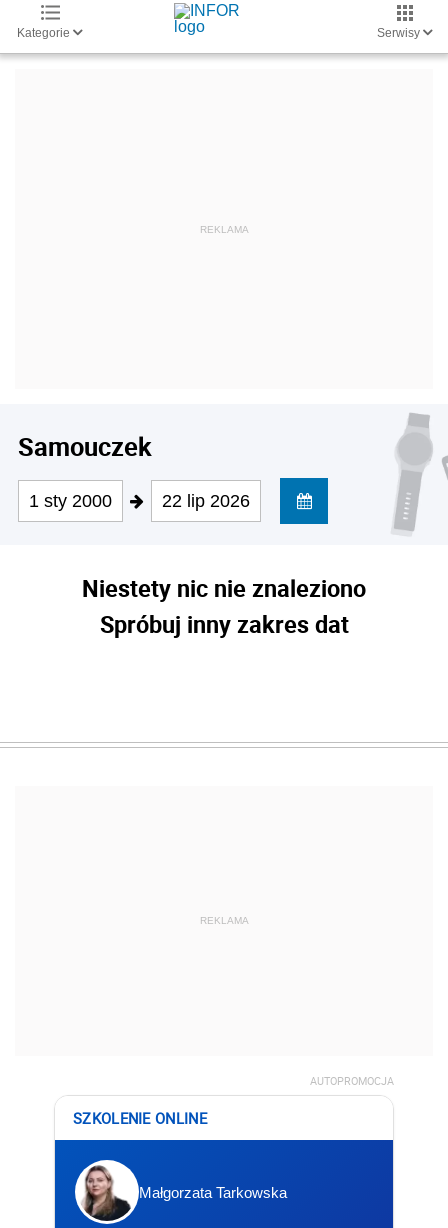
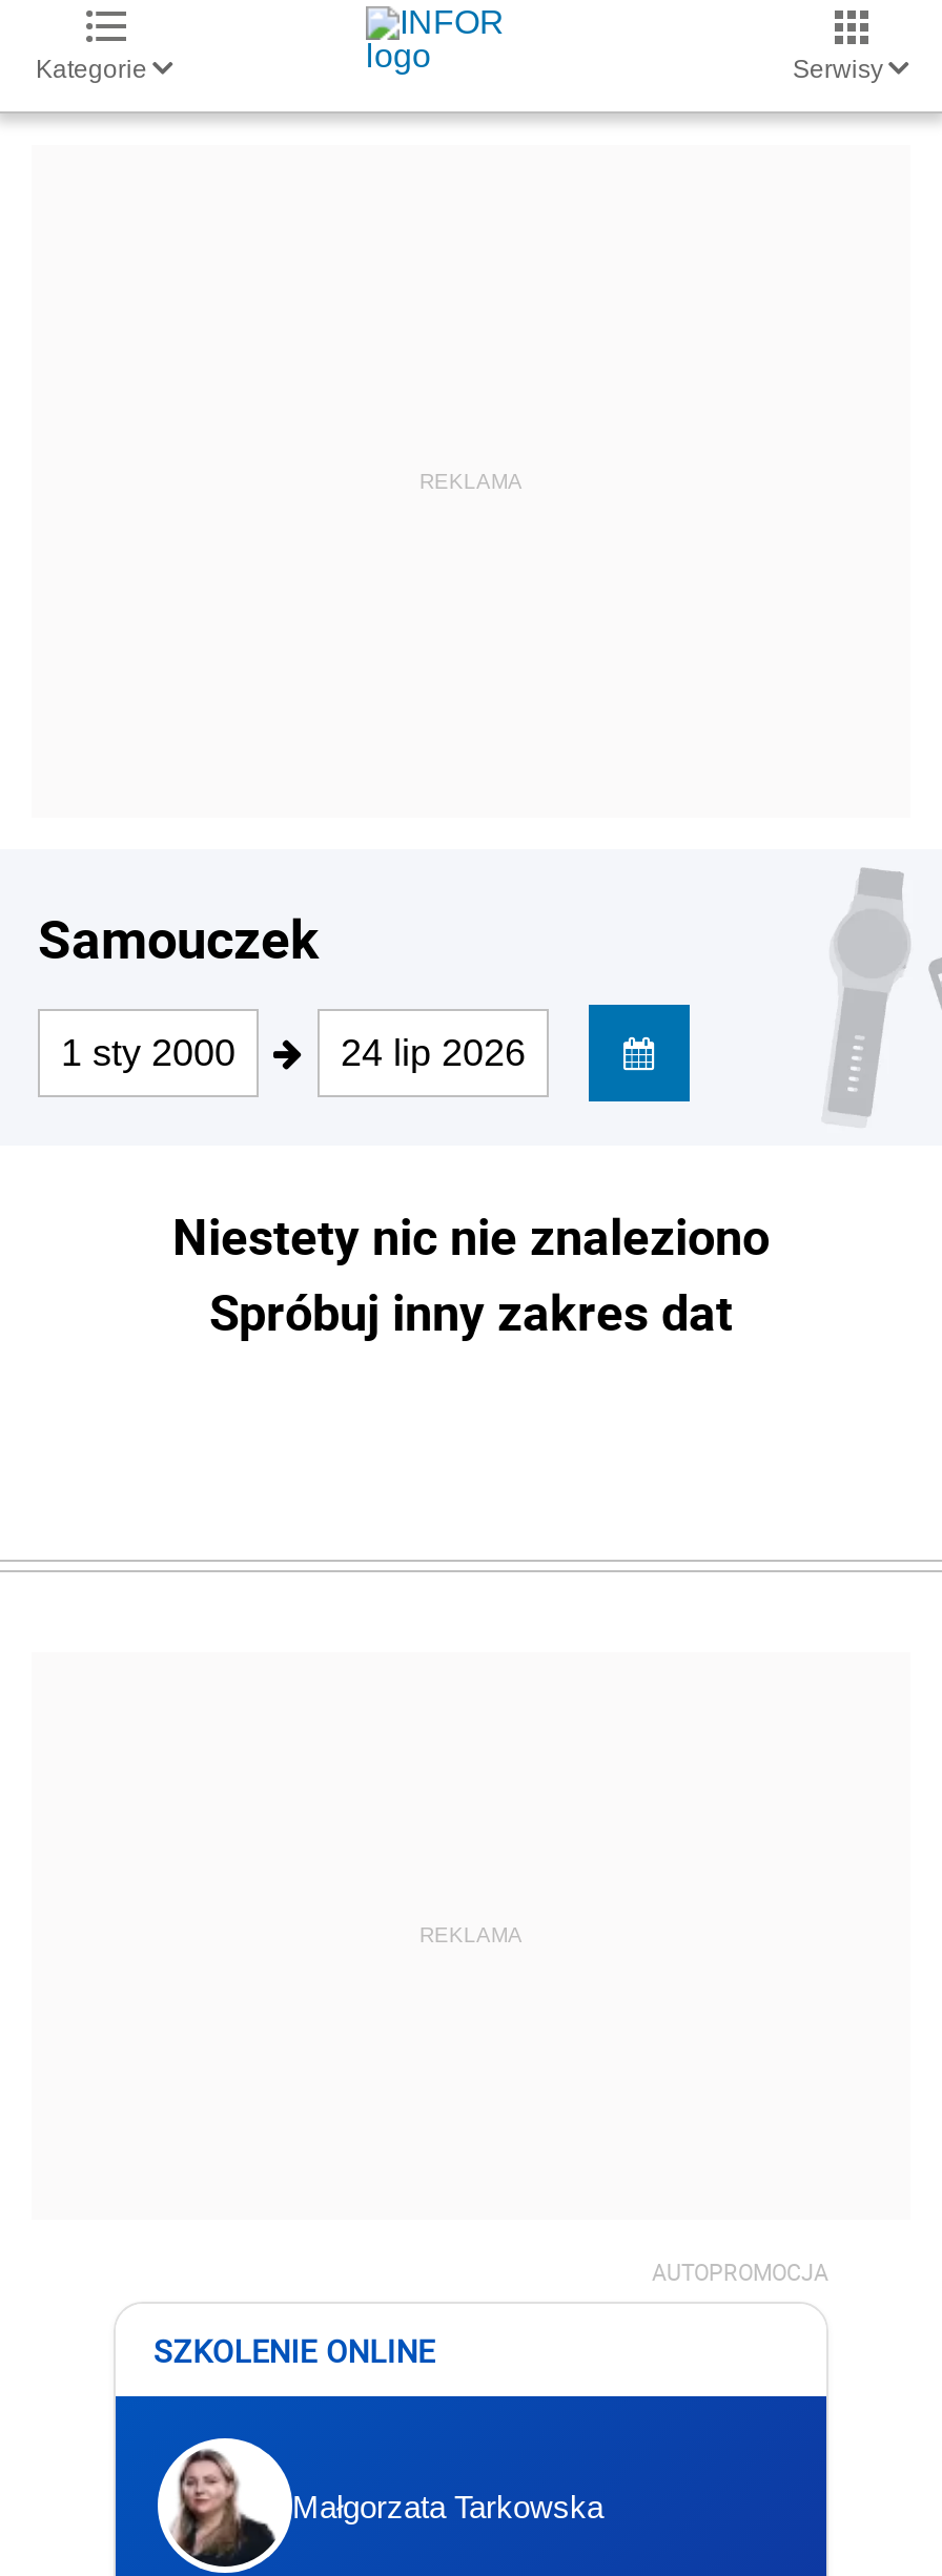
- 22 lip 2026
+ 24 lip 2026
